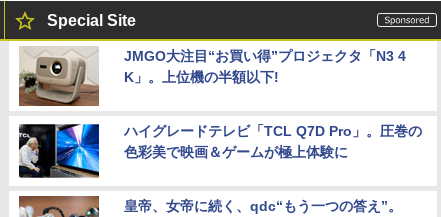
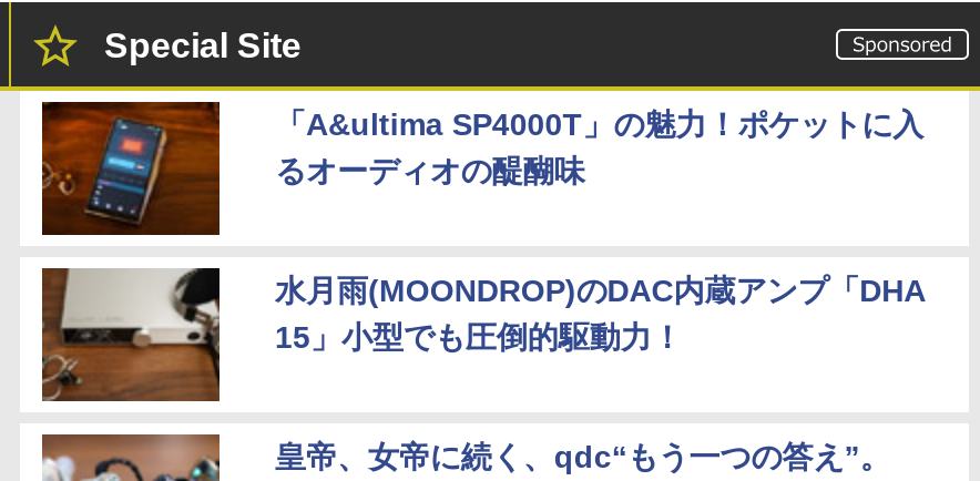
- [image]
- JMGO大注目“お買い得”プロジェクタ「N3 4
- K」。上位機の半額以下!
+ [image]
+ 「A&ultima SP4000T」の魅力！ポケットに入
+ るオーディオの醍醐味

- [image]
- ハイグレードテレビ「TCL Q7D Pro」。圧巻の
- 色彩美で映画＆ゲームが極上体験に
+ [image]
+ 水月雨(MOONDROP)のDAC内蔵アンプ「DHA
+ 15」小型でも圧倒的駆動力！
